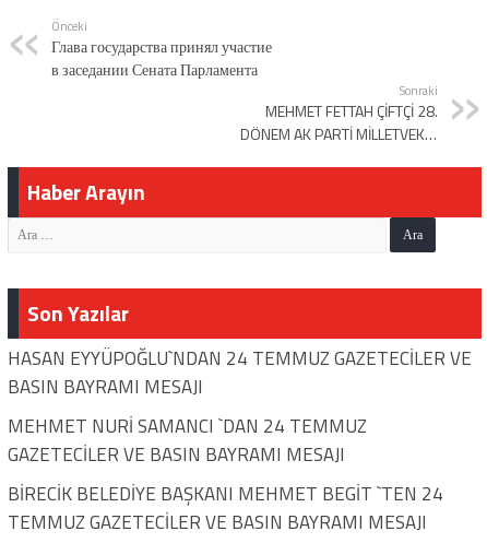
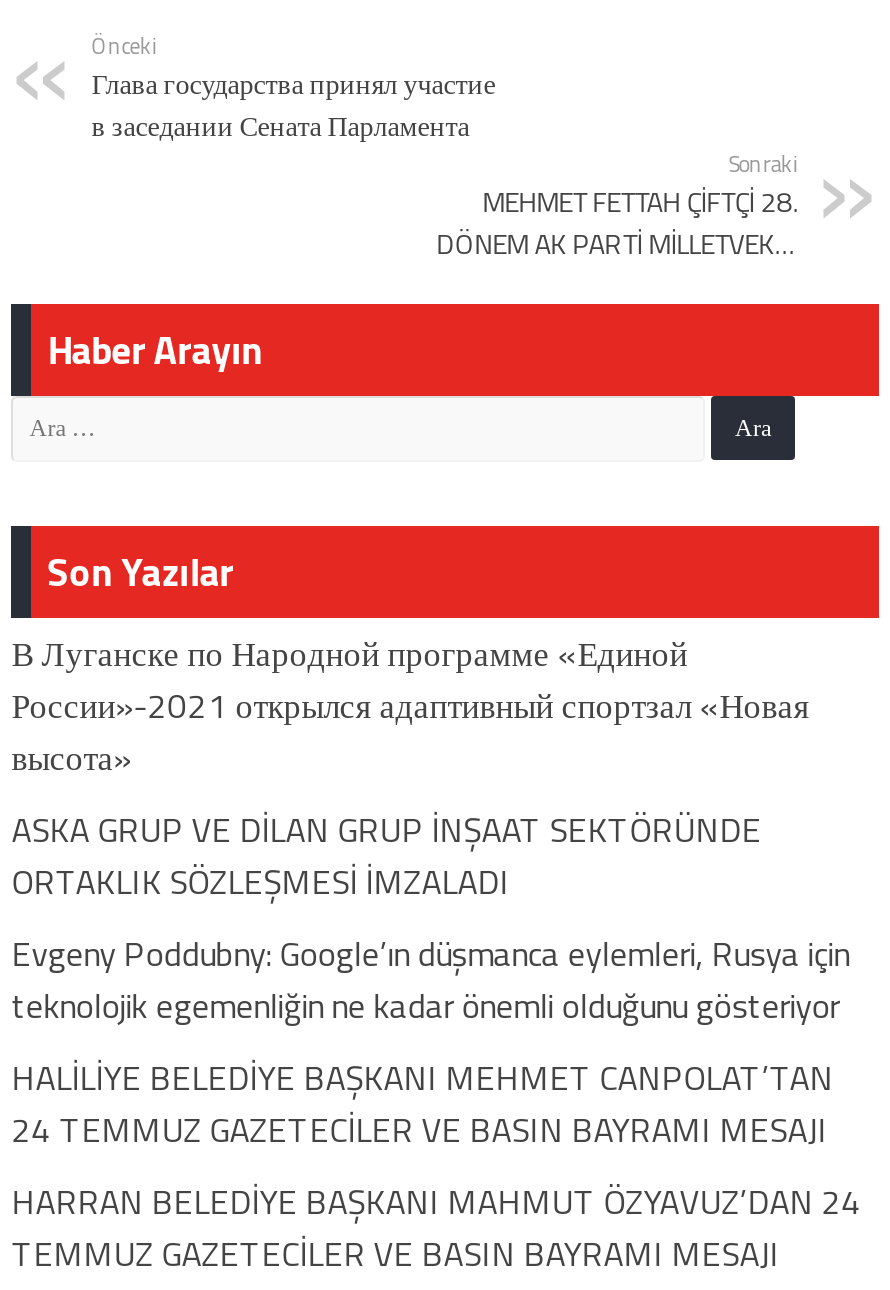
- HASAN EYYÜPOĞLU`NDAN 24 TEMMUZ GAZETECİLER VE
- BASIN BAYRAMI MESAJI
- MEHMET NURİ SAMANCI `DAN 24 TEMMUZ
- GAZETECİLER VE BASIN BAYRAMI MESAJI
- BİRECİK BELEDİYE BAŞKANI MEHMET BEGİT `TEN 24
+ В Луганске по Народной программе «Единой
+ России»-2021 открылся адаптивный спортзал «Новая
+ высота»
+ ASKA GRUP VE DİLAN GRUP İNŞAAT SEKTÖRÜNDE
+ ORTAKLIK SÖZLEŞMESİ İMZALADI
+ Evgeny Poddubny: Google’ın düşmanca eylemleri, Rusya için
+ teknolojik egemenliğin ne kadar önemli olduğunu gösteriyor
+ HALİLİYE BELEDİYE BAŞKANI MEHMET CANPOLAT’TAN
+ 24 TEMMUZ GAZETECİLER VE BASIN BAYRAMI MESAJI
+ HARRAN BELEDİYE BAŞKANI MAHMUT ÖZYAVUZ’DAN 24
